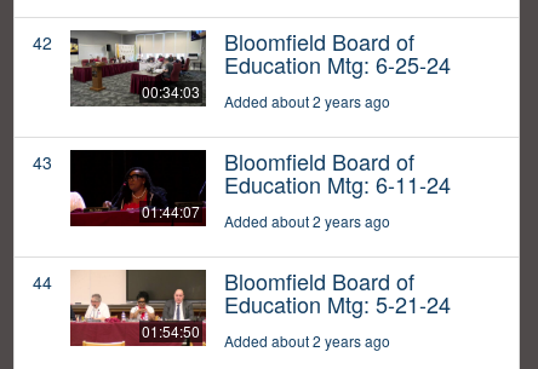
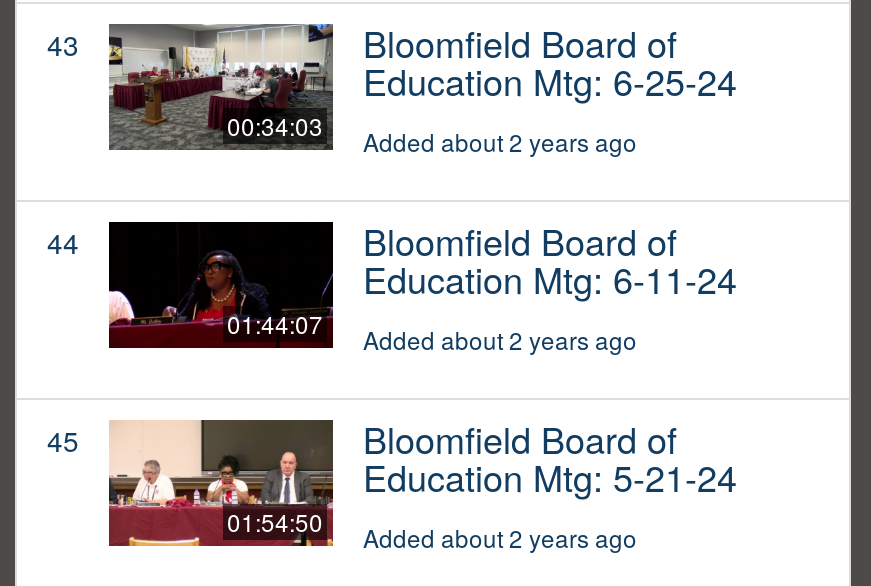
- 42
+ 43

- 43
+ 44

- 44
+ 45
